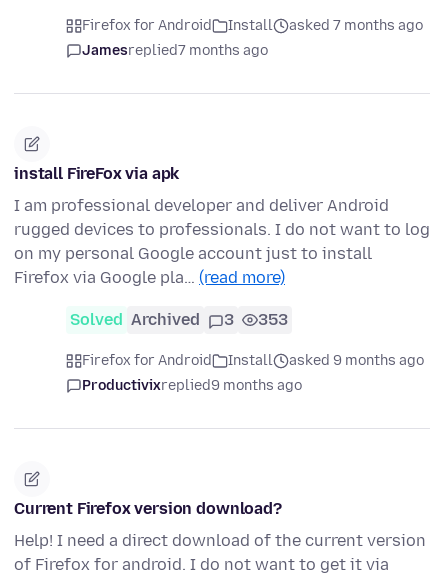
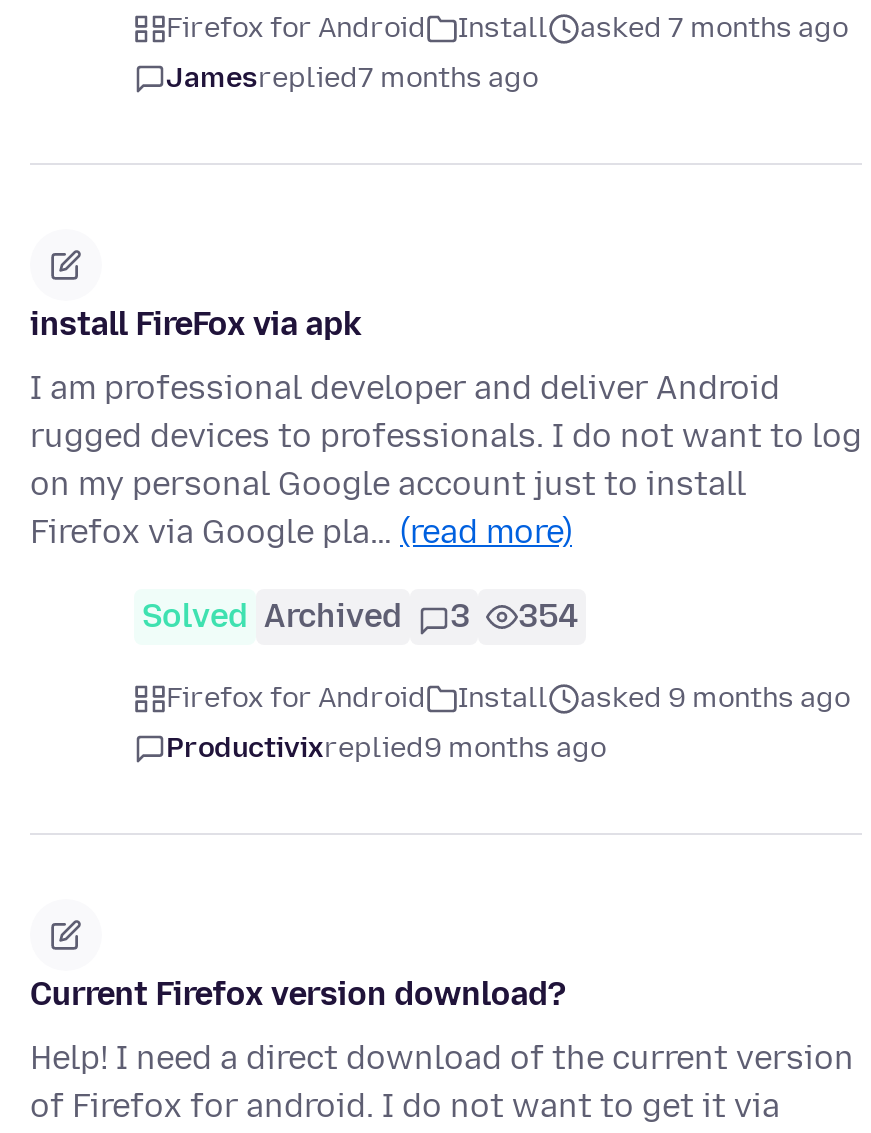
- Solved Archived 3 353
+ Solved Archived 3 354
